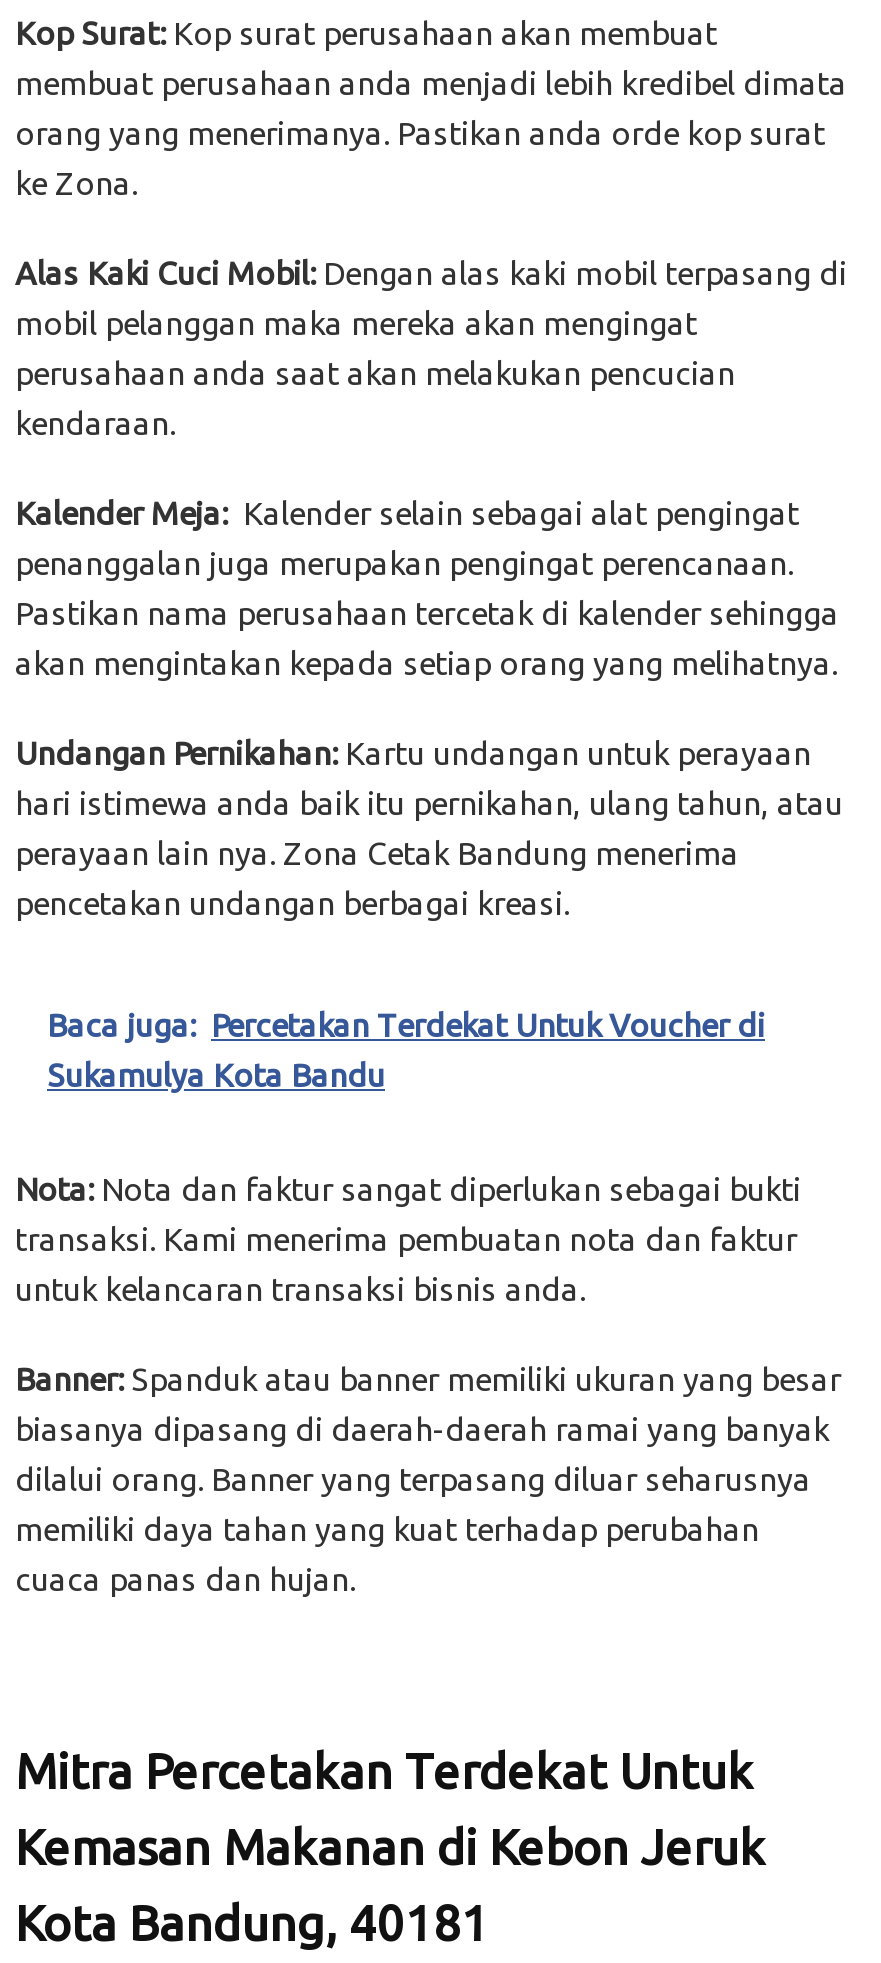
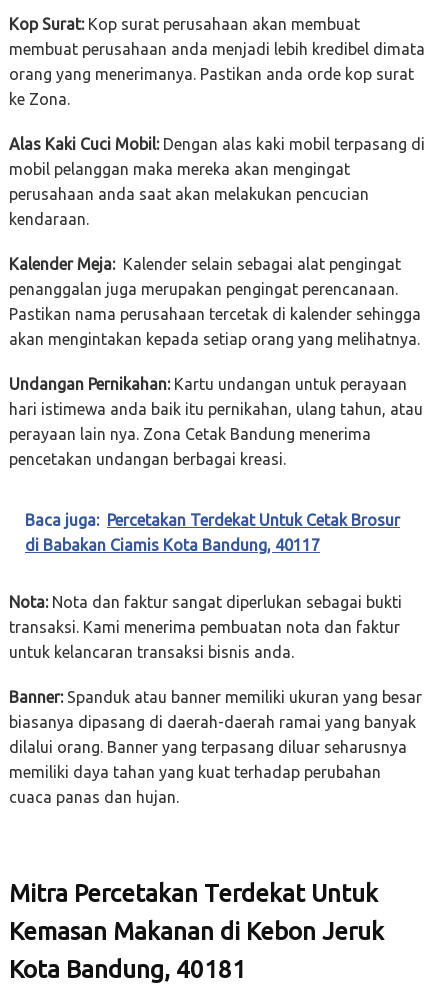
- Baca juga: Percetakan Terdekat Untuk Voucher di
- Sukamulya Kota Bandu
+ Baca juga: Percetakan Terdekat Untuk Cetak Brosur
+ di Babakan Ciamis Kota Bandung, 40117
